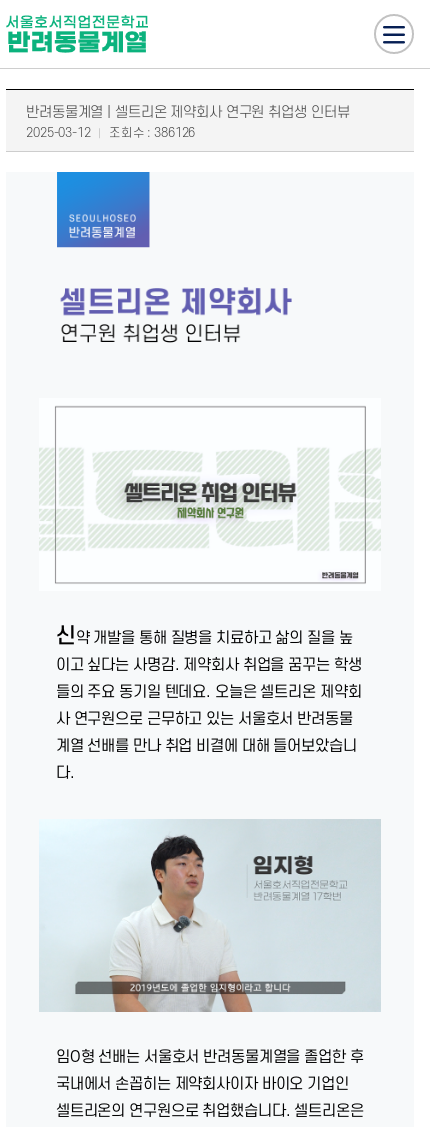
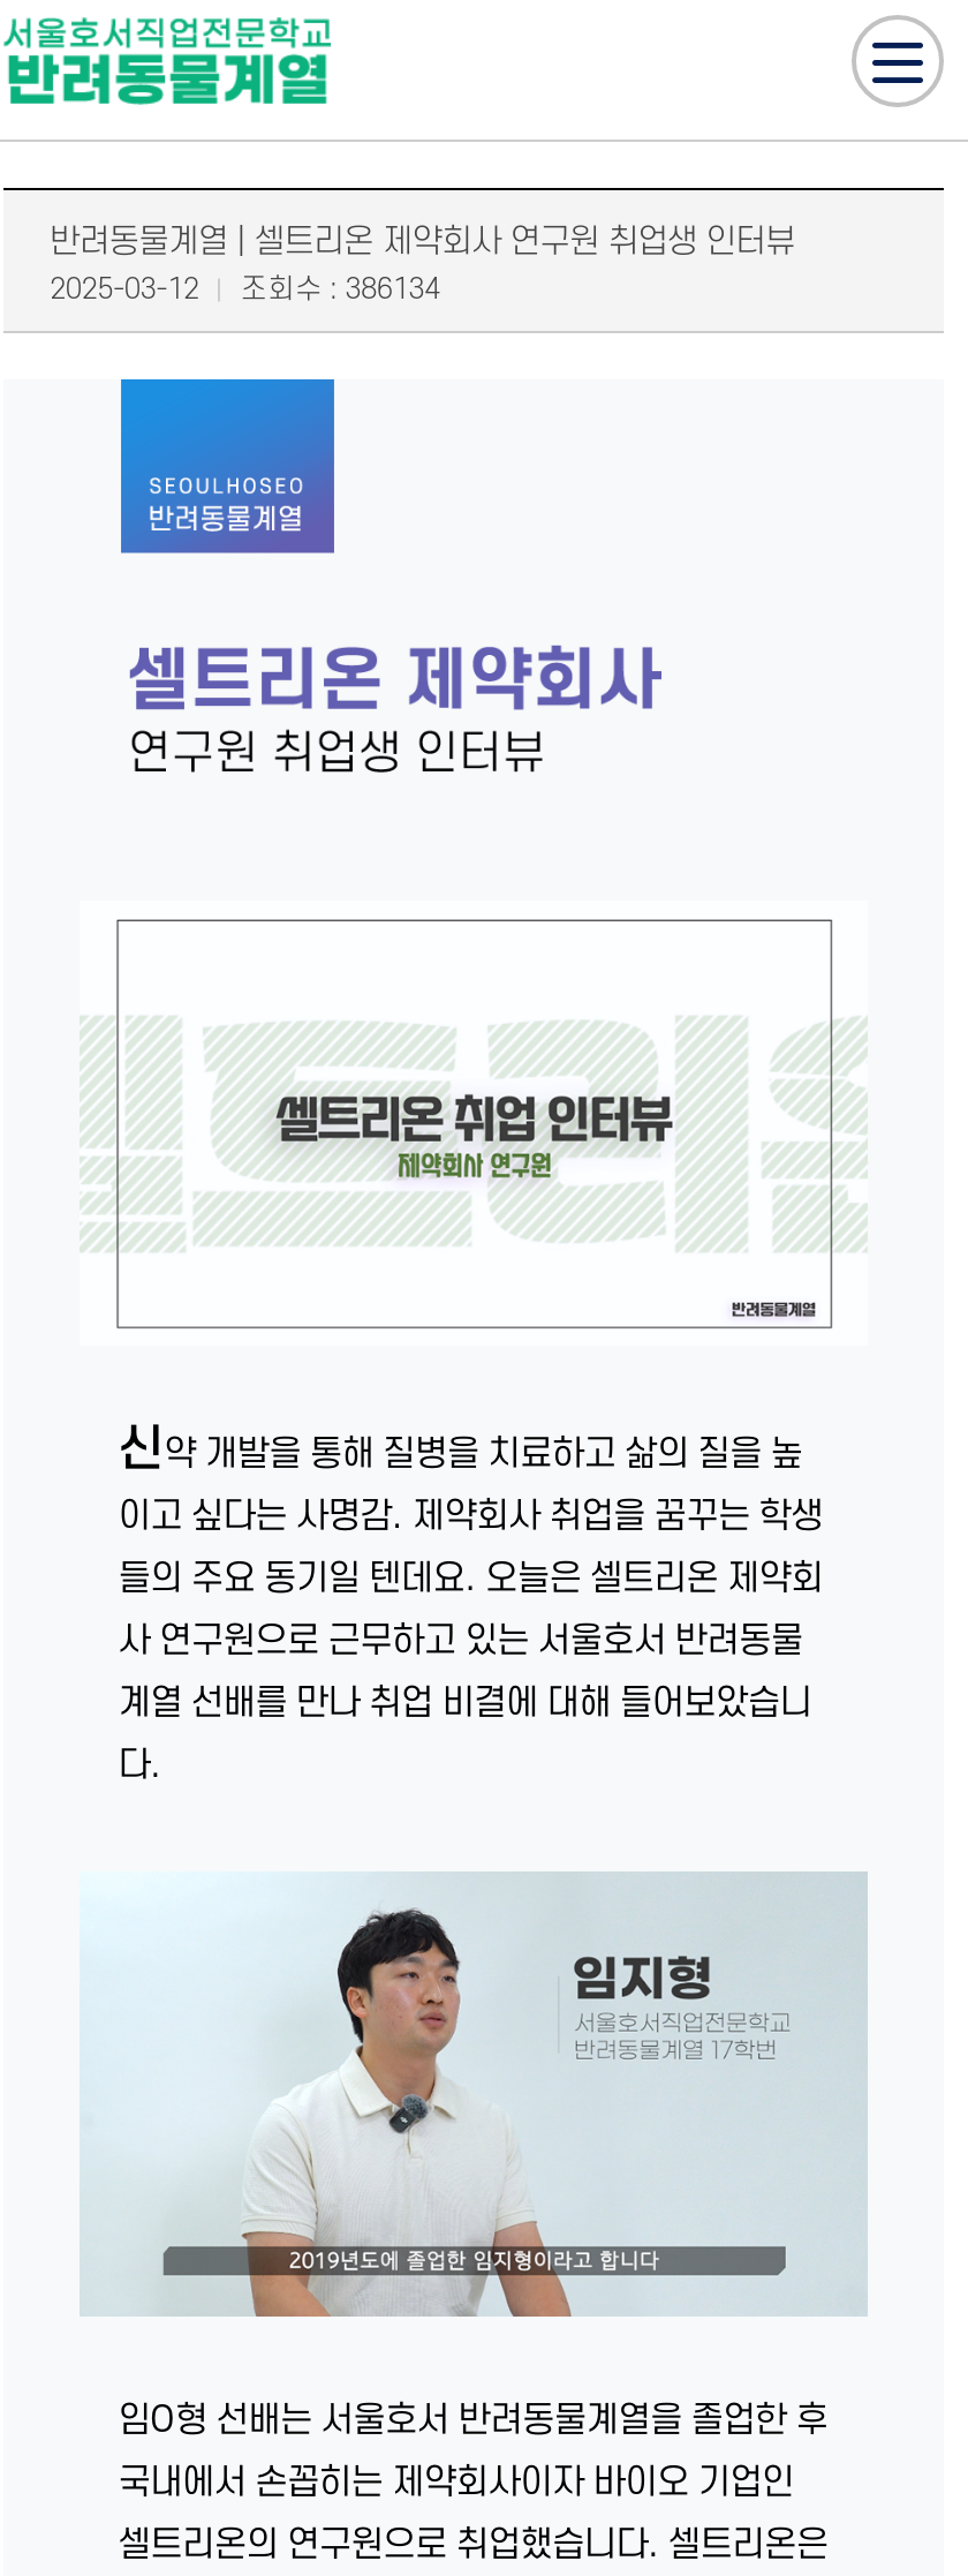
- 2025-03-12 조회수 : 386126
+ 2025-03-12 조회수 : 386134
